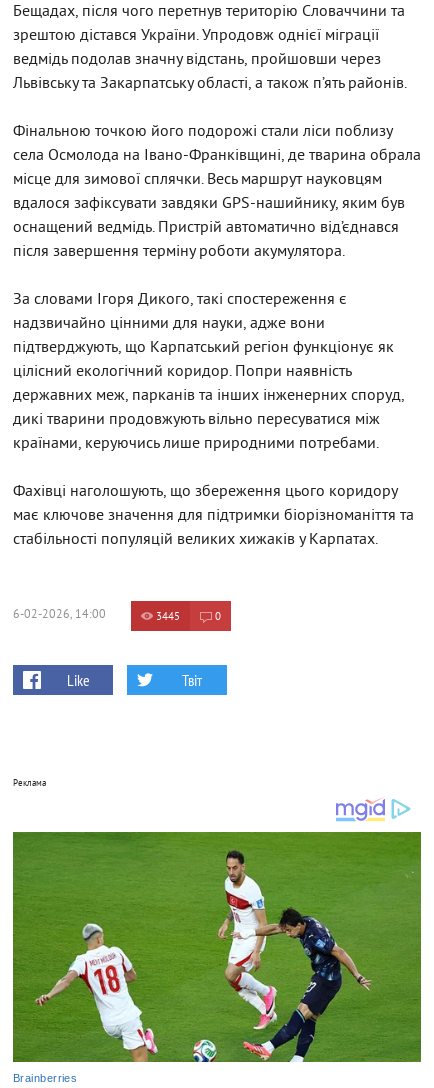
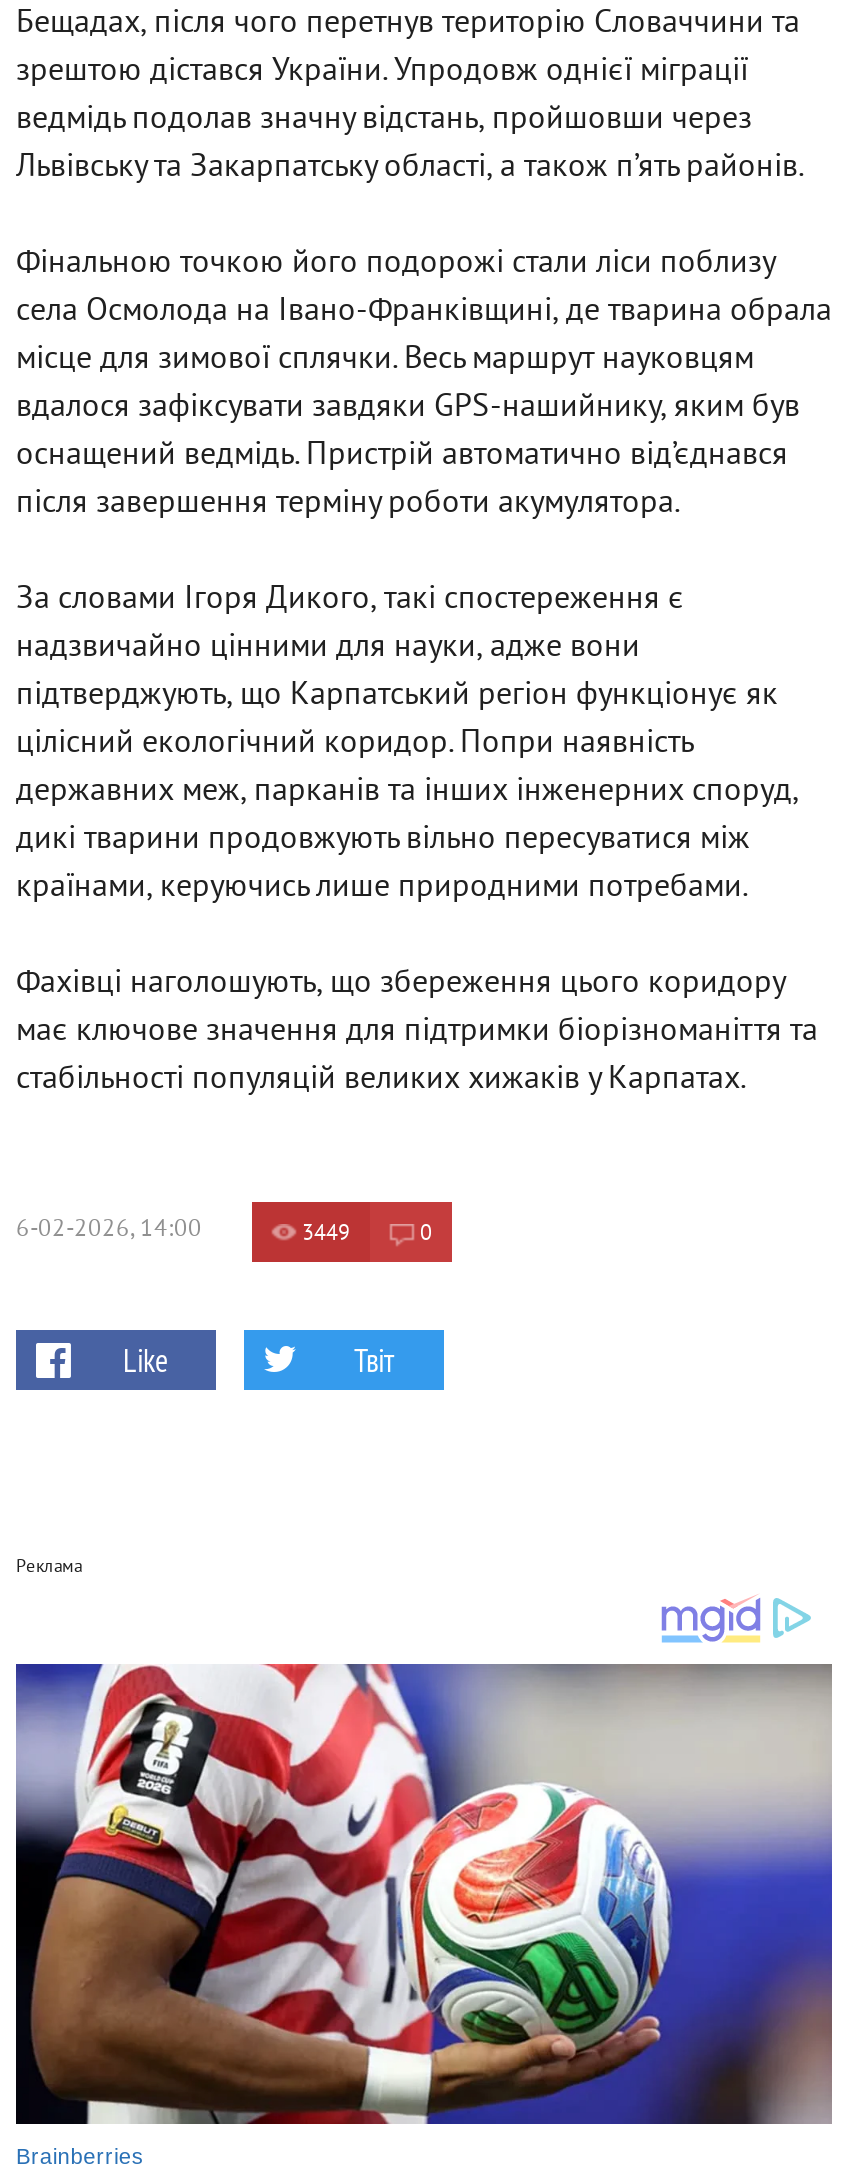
- 3445
+ 3449

- [image]
+ [image]
